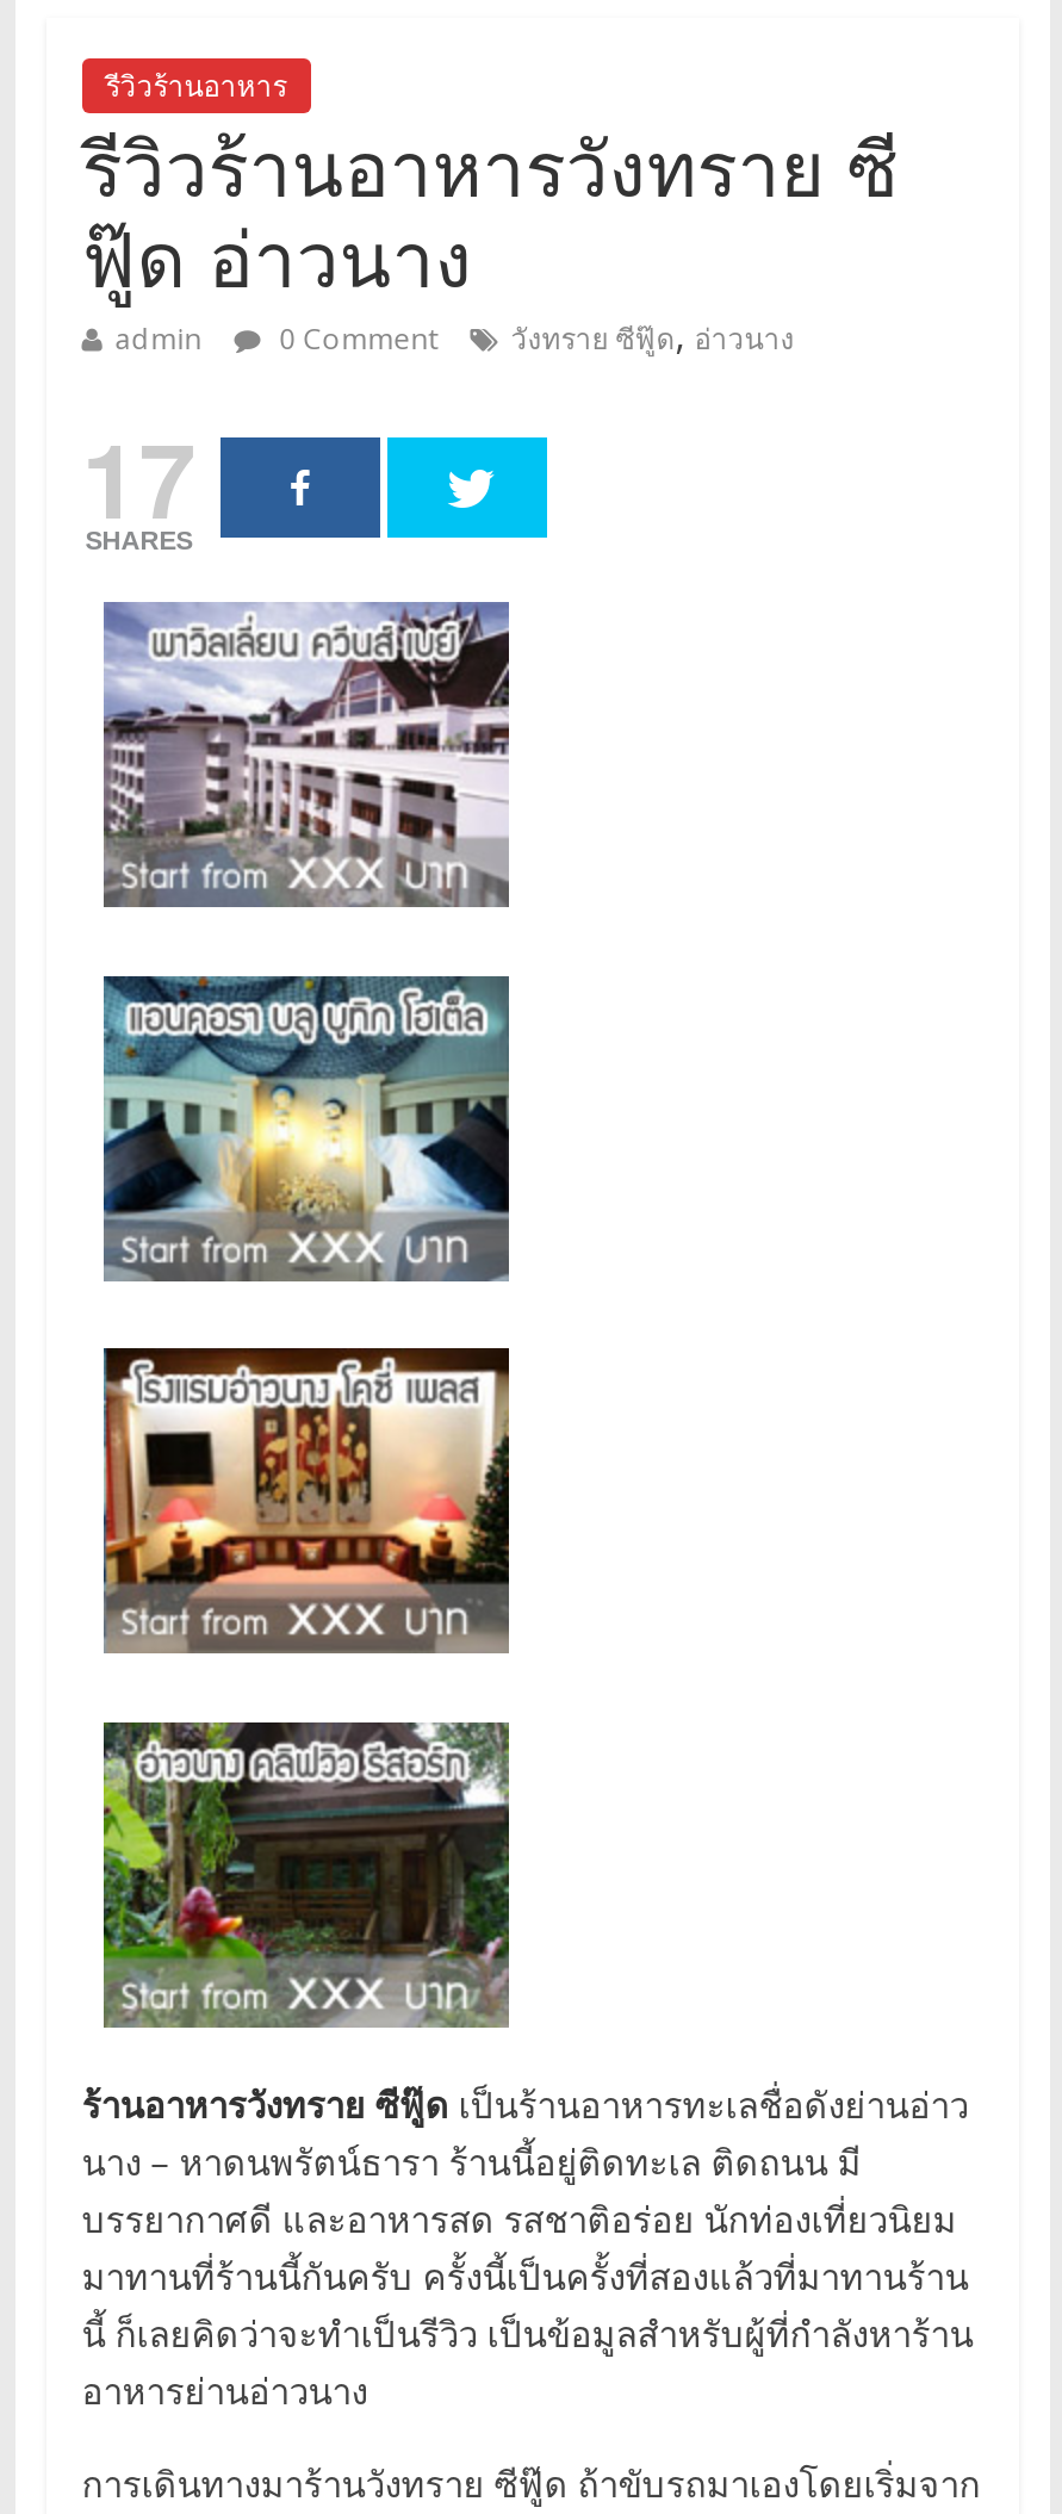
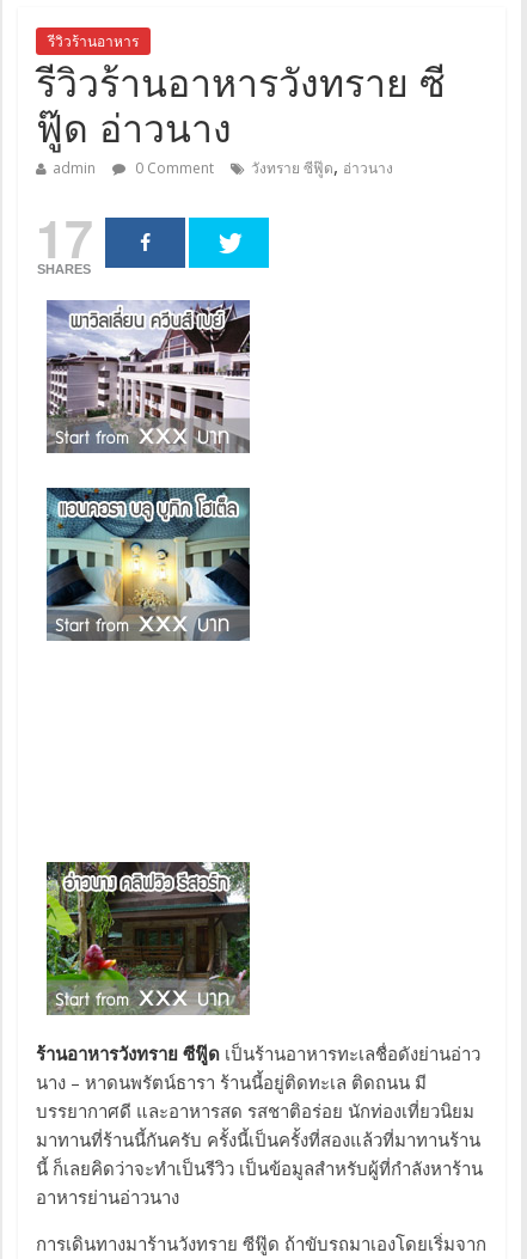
- [image]
